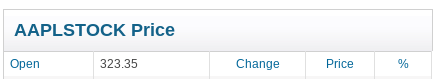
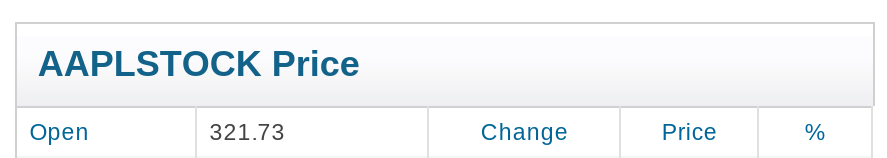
- 323.35
+ 321.73
